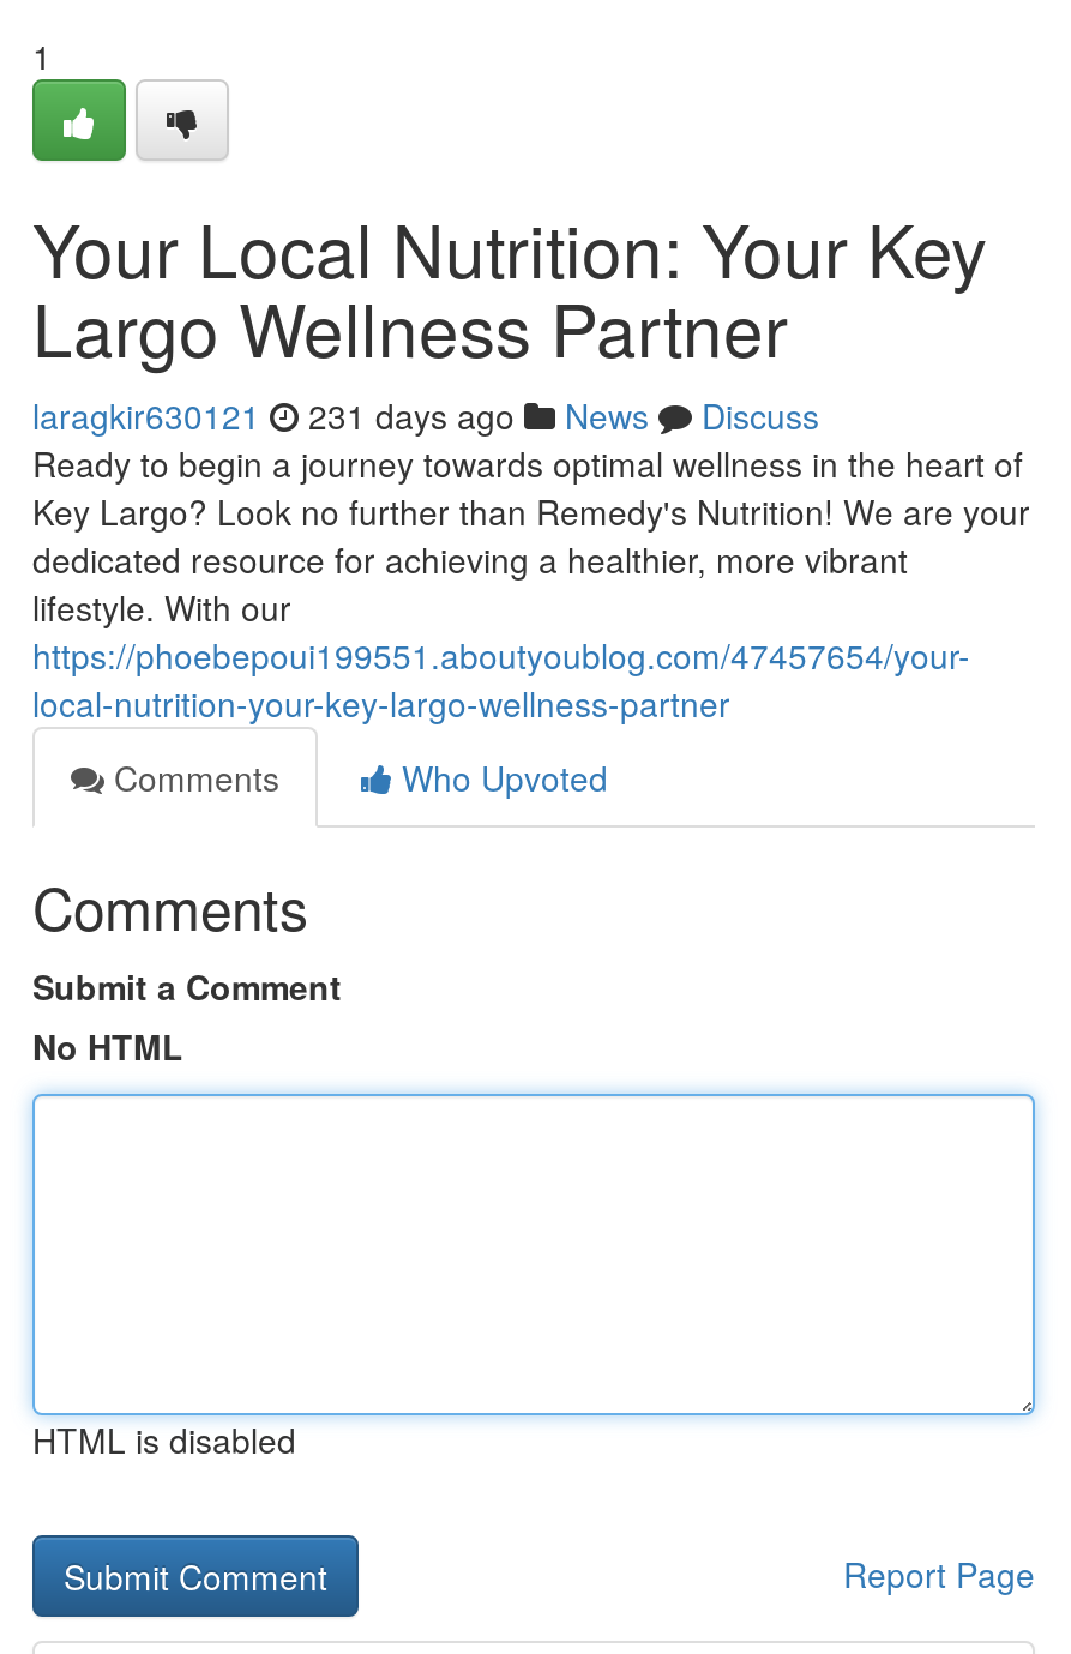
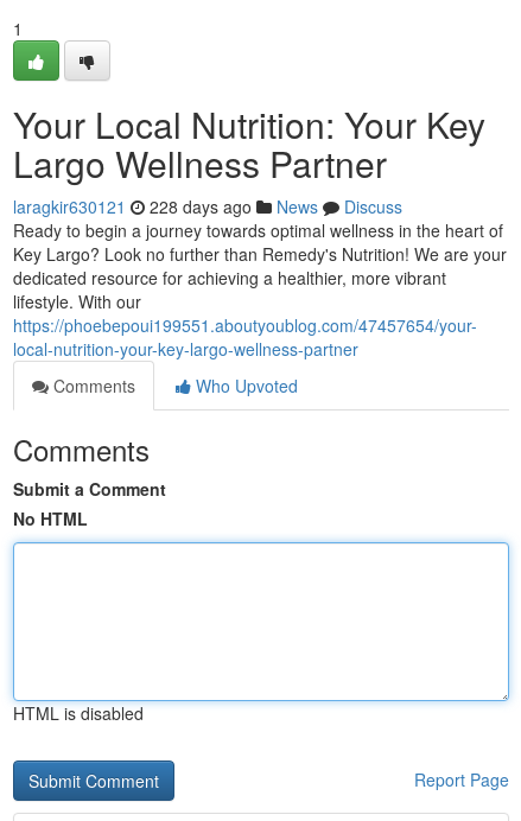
- laragkir630121 231 days ago News Discuss
+ laragkir630121 228 days ago News Discuss
